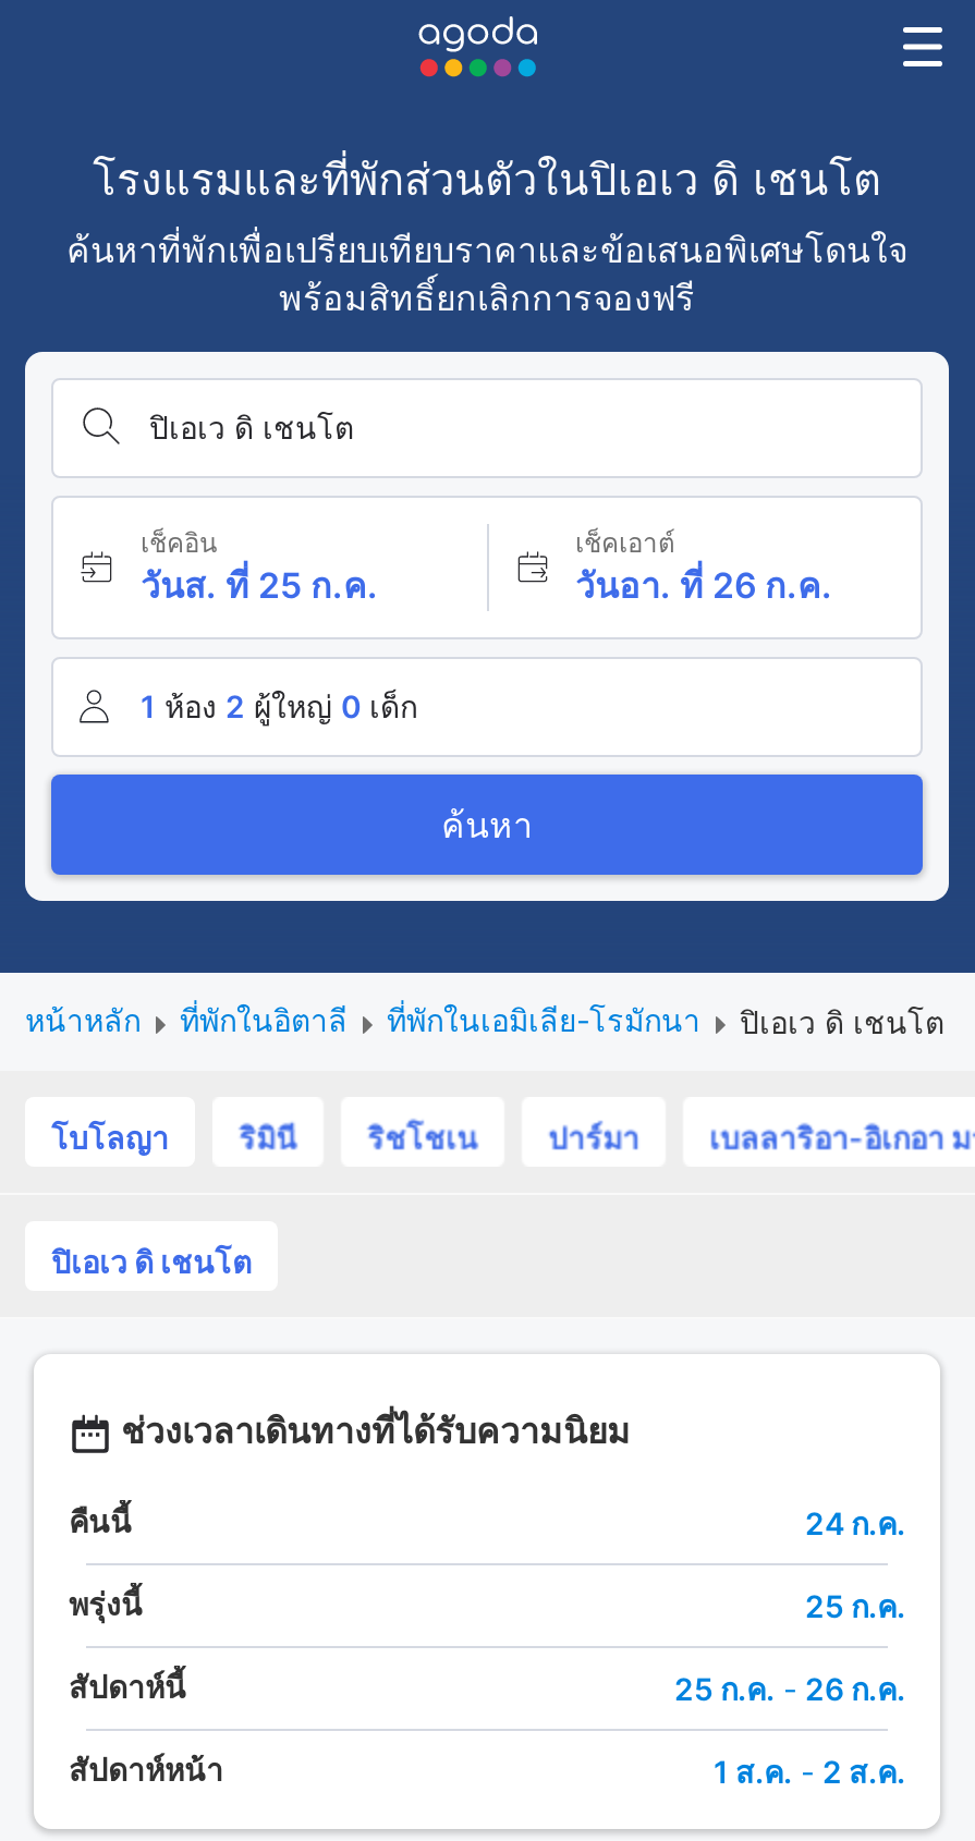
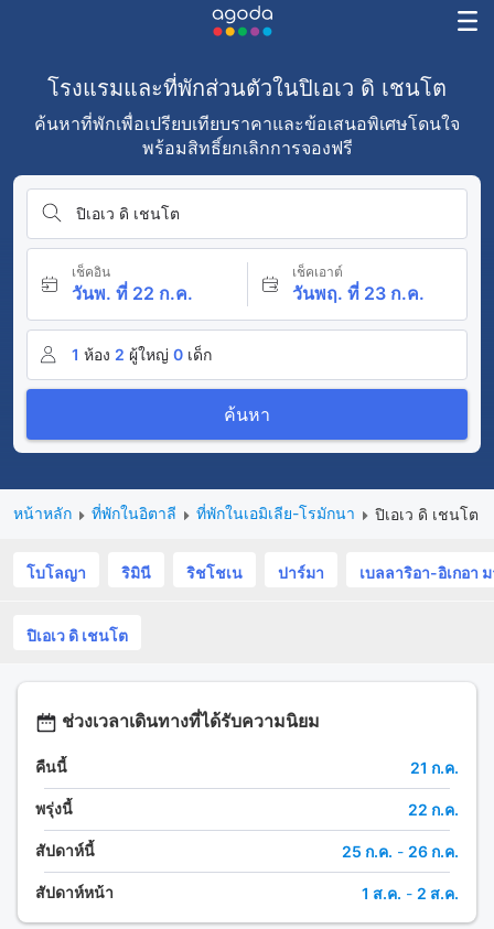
- วันส. ที่ 25 ก.ค.
+ วันพ. ที่ 22 ก.ค.

- วันอา. ที่ 26 ก.ค.
+ วันพฤ. ที่ 23 ก.ค.

- 24 ก.ค.
+ 21 ก.ค.

- 25 ก.ค.
+ 22 ก.ค.
